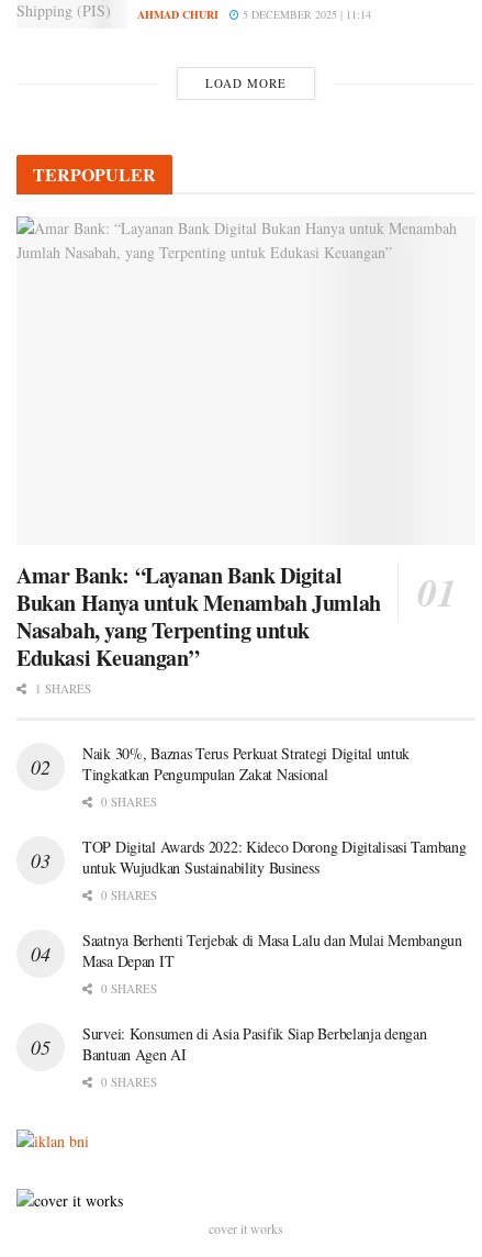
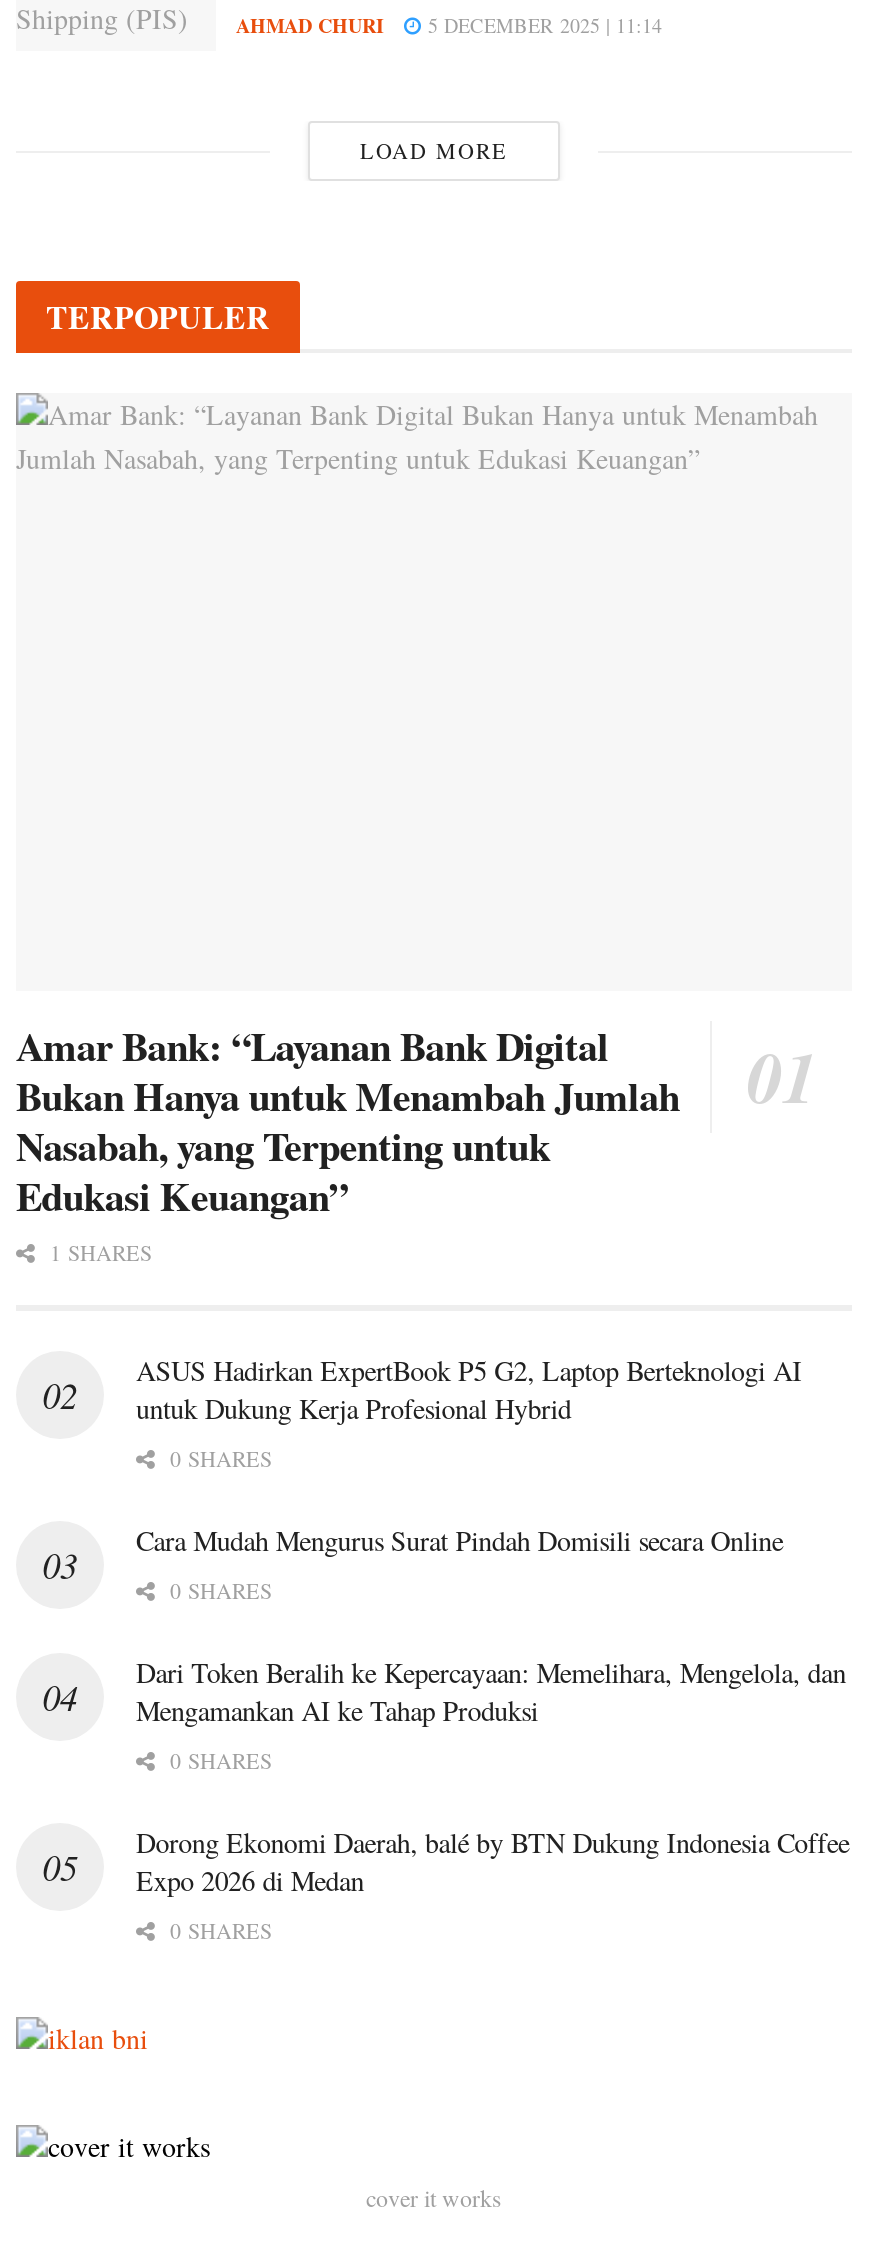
- Naik 30%, Baznas Terus Perkuat Strategi Digital untuk
- Tingkatkan Pengumpulan Zakat Nasional
+ ASUS Hadirkan ExpertBook P5 G2, Laptop Berteknologi AI
+ untuk Dukung Kerja Profesional Hybrid

- TOP Digital Awards 2022: Kideco Dorong Digitalisasi Tambang
- untuk Wujudkan Sustainability Business
+ Cara Mudah Mengurus Surat Pindah Domisili secara Online

- Saatnya Berhenti Terjebak di Masa Lalu dan Mulai Membangun
- Masa Depan IT
+ Dari Token Beralih ke Kepercayaan: Memelihara, Mengelola, dan
+ Mengamankan AI ke Tahap Produksi

- Survei: Konsumen di Asia Pasifik Siap Berbelanja dengan
- Bantuan Agen AI
+ Dorong Ekonomi Daerah, balé by BTN Dukung Indonesia Coffee
+ Expo 2026 di Medan
